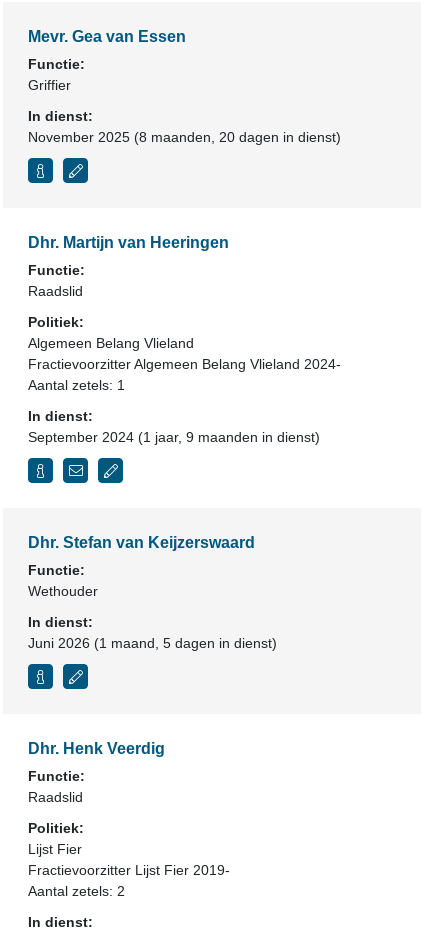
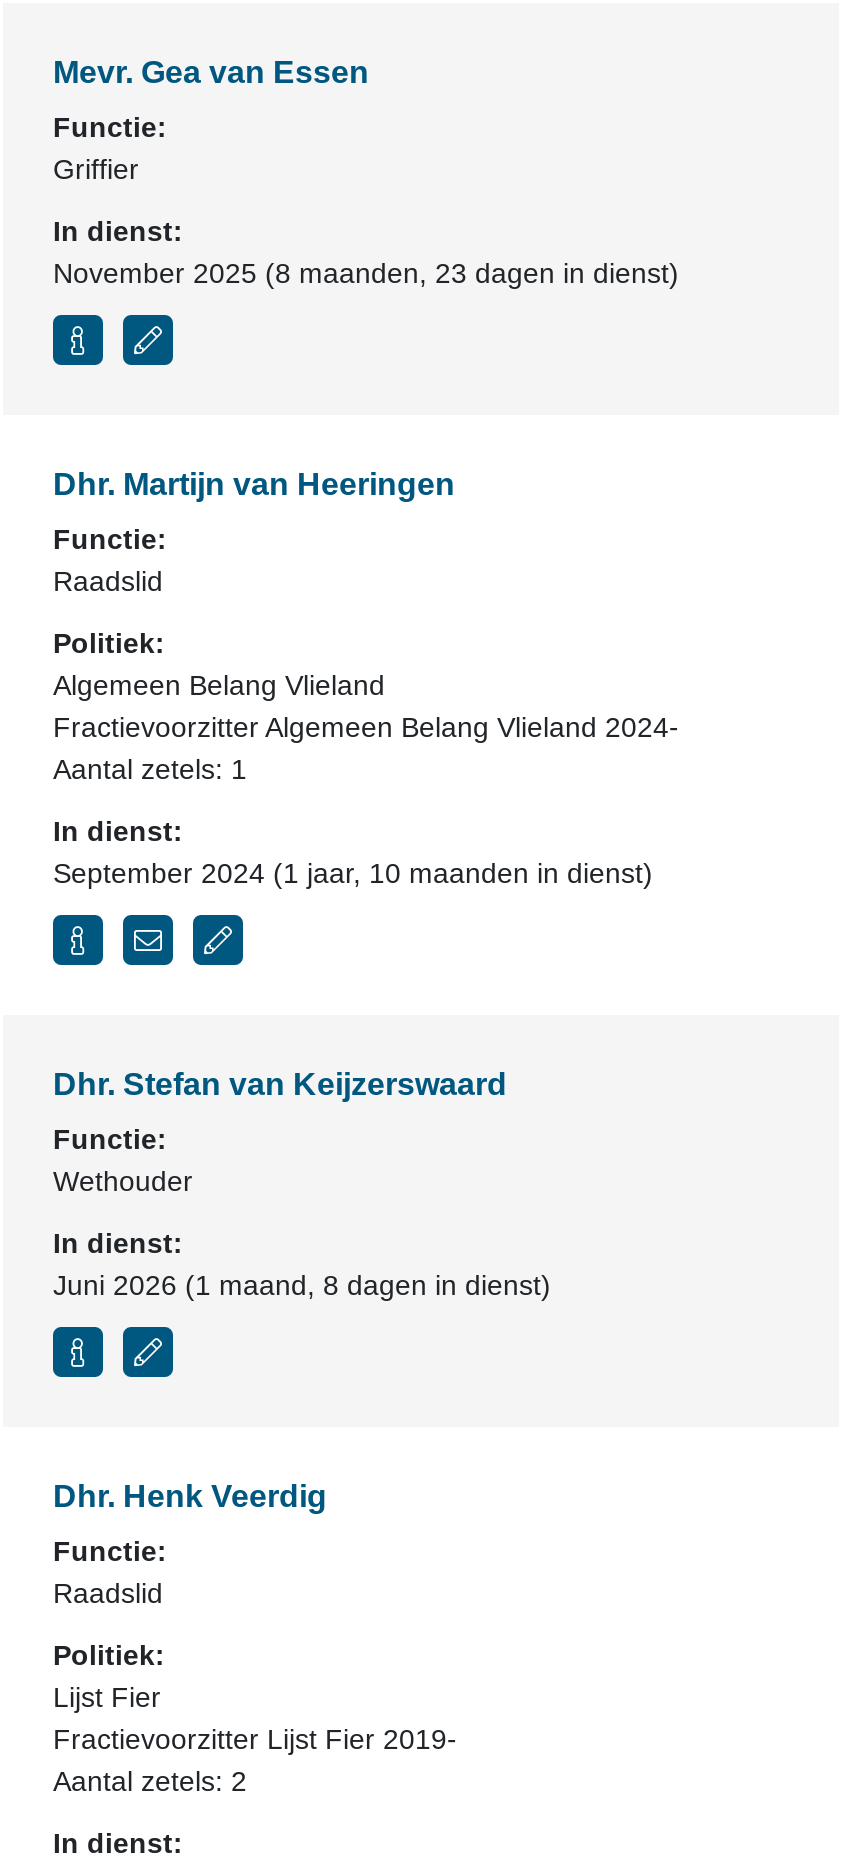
- November 2025 (8 maanden, 20 dagen in dienst)
+ November 2025 (8 maanden, 23 dagen in dienst)

- September 2024 (1 jaar, 9 maanden in dienst)
+ September 2024 (1 jaar, 10 maanden in dienst)

- Juni 2026 (1 maand, 5 dagen in dienst)
+ Juni 2026 (1 maand, 8 dagen in dienst)
